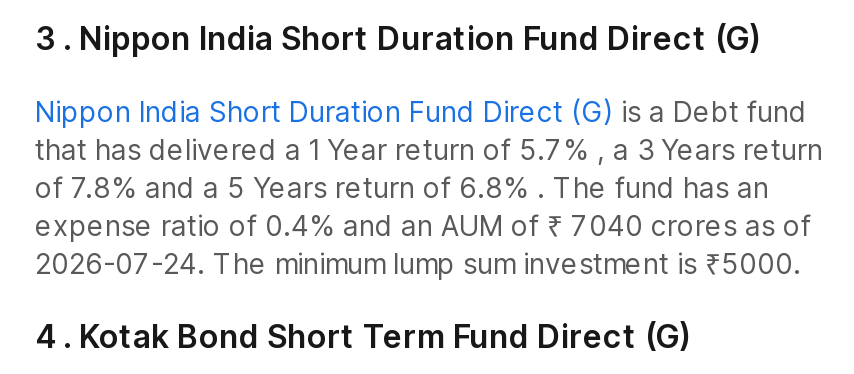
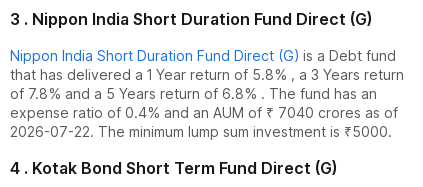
- that has delivered a 1 Year return of 5.7% , a 3 Years return
+ that has delivered a 1 Year return of 5.8% , a 3 Years return

- 2026-07-24. The minimum lump sum investment is ₹5000.
+ 2026-07-22. The minimum lump sum investment is ₹5000.
